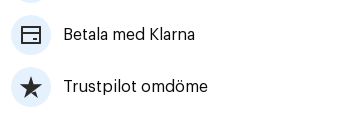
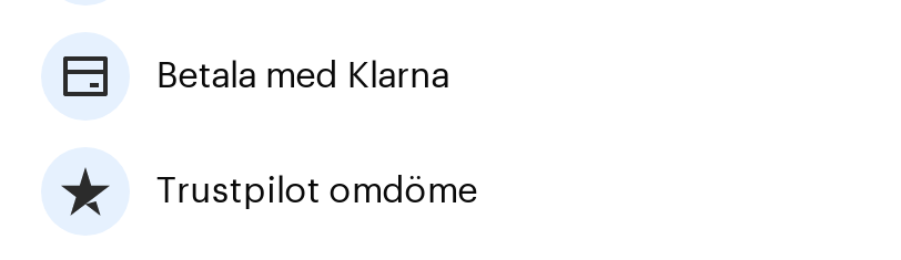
- [image]
+ [image]

- [image]
+ [image]
